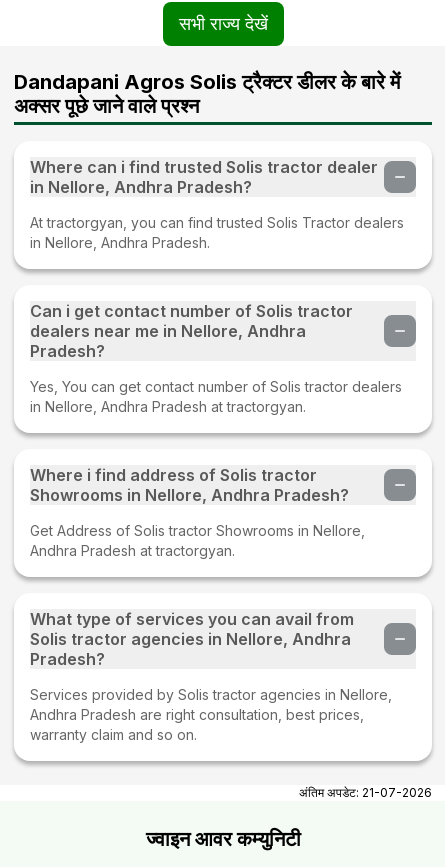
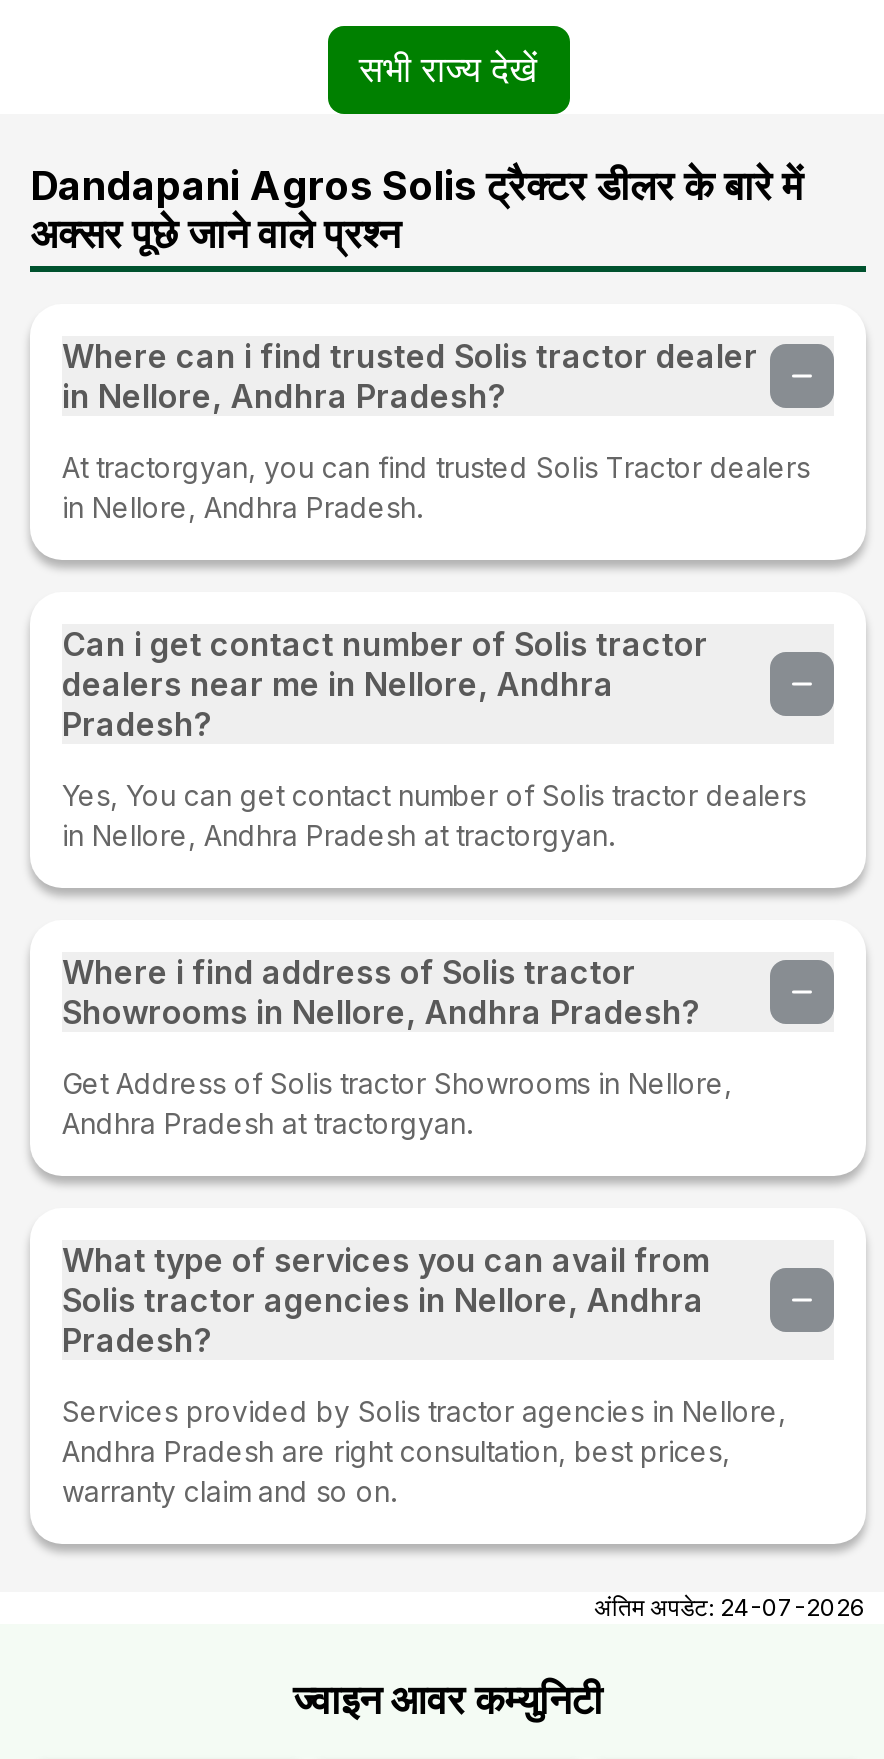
- अंतिम अपडेट: 21-07-2026
+ अंतिम अपडेट: 24-07-2026
